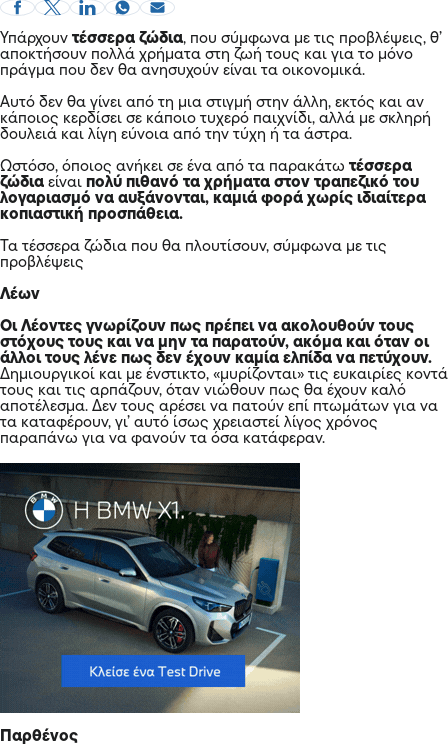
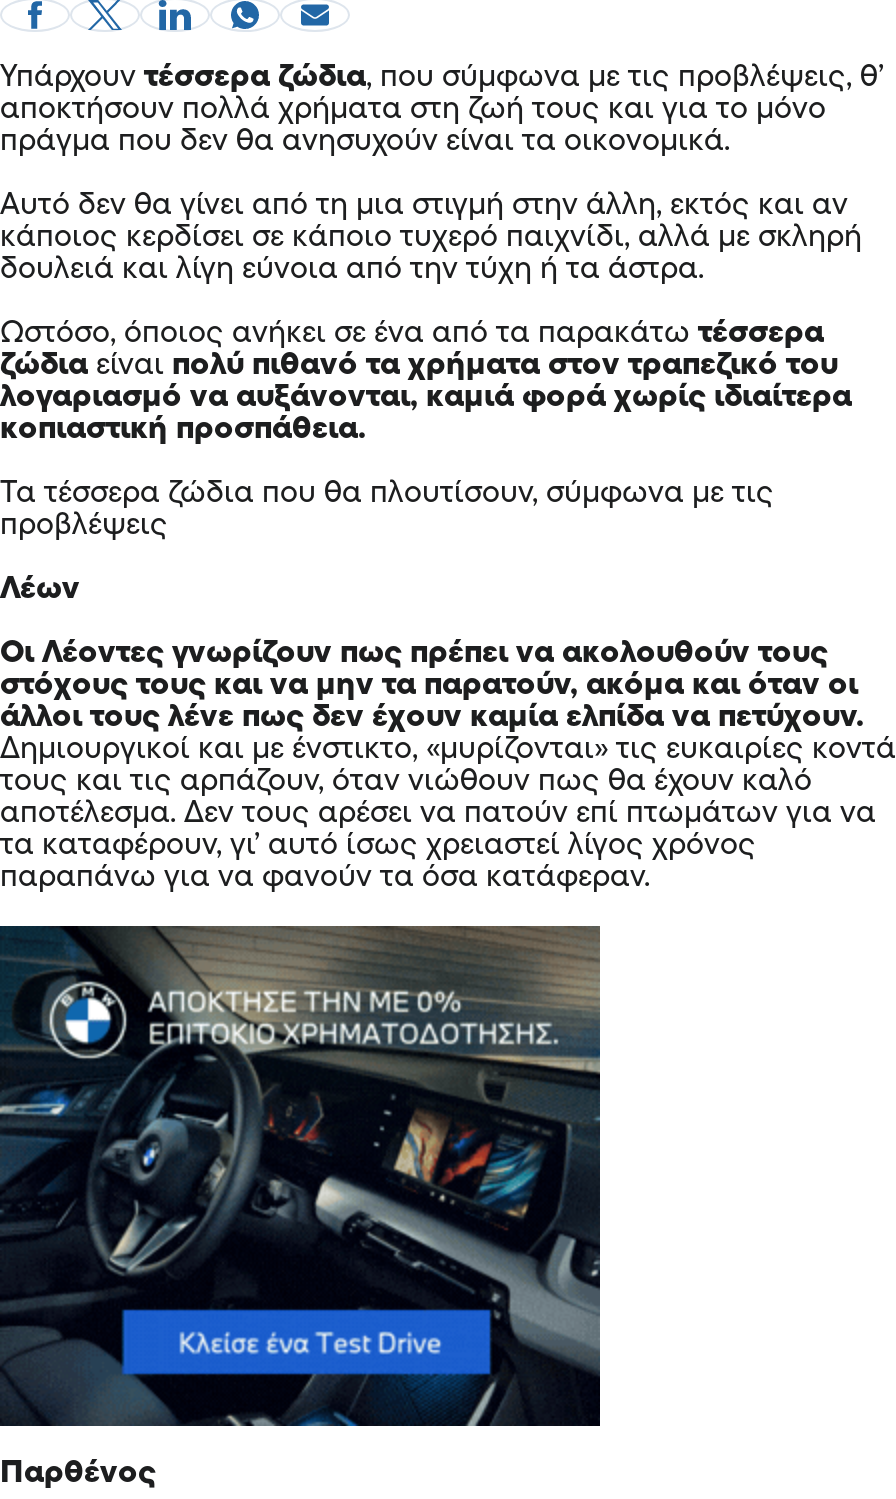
- [image]
+ [image]
